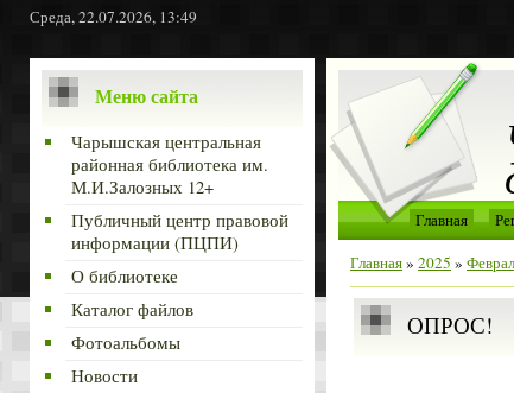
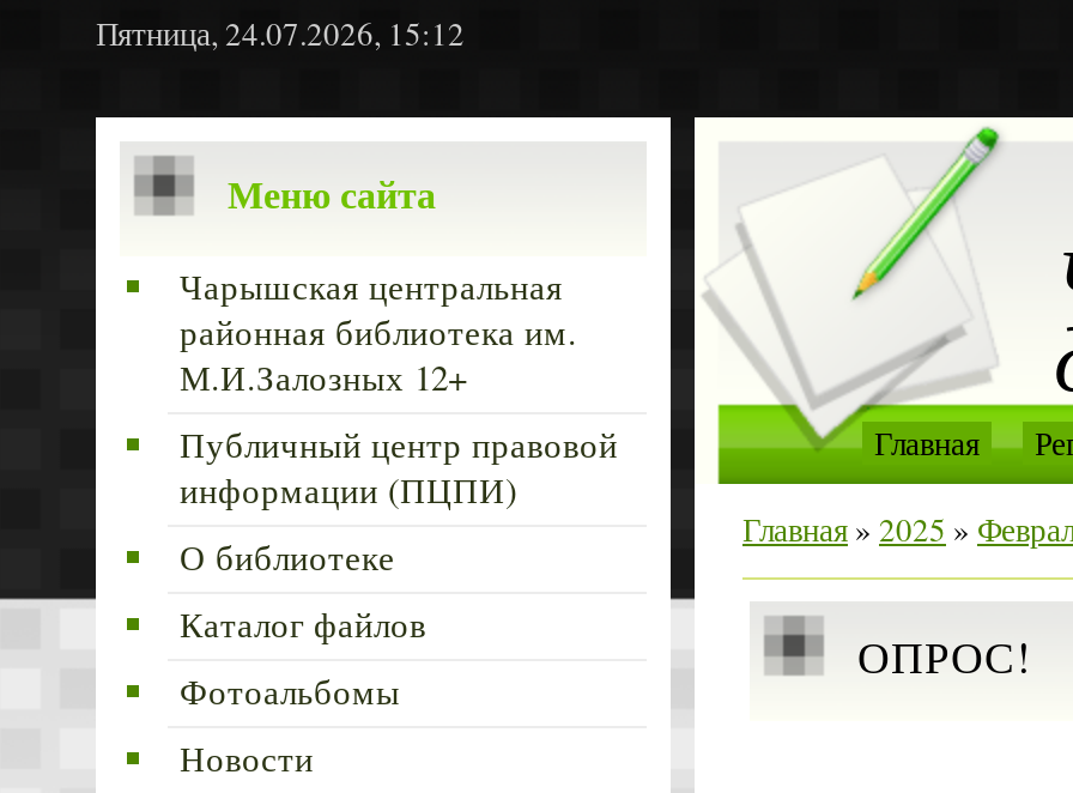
- Среда, 22.07.2026, 13:49
+ Пятница, 24.07.2026, 15:12
